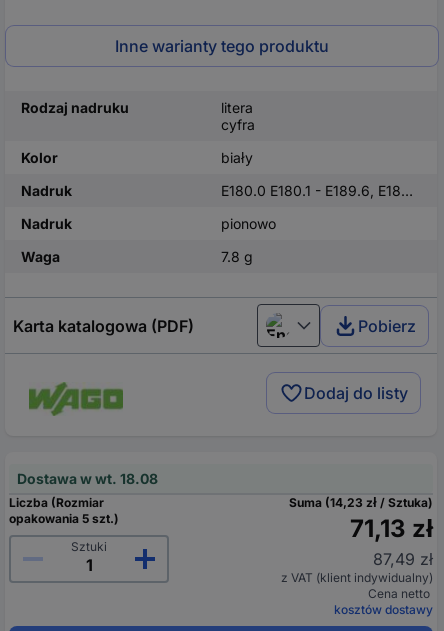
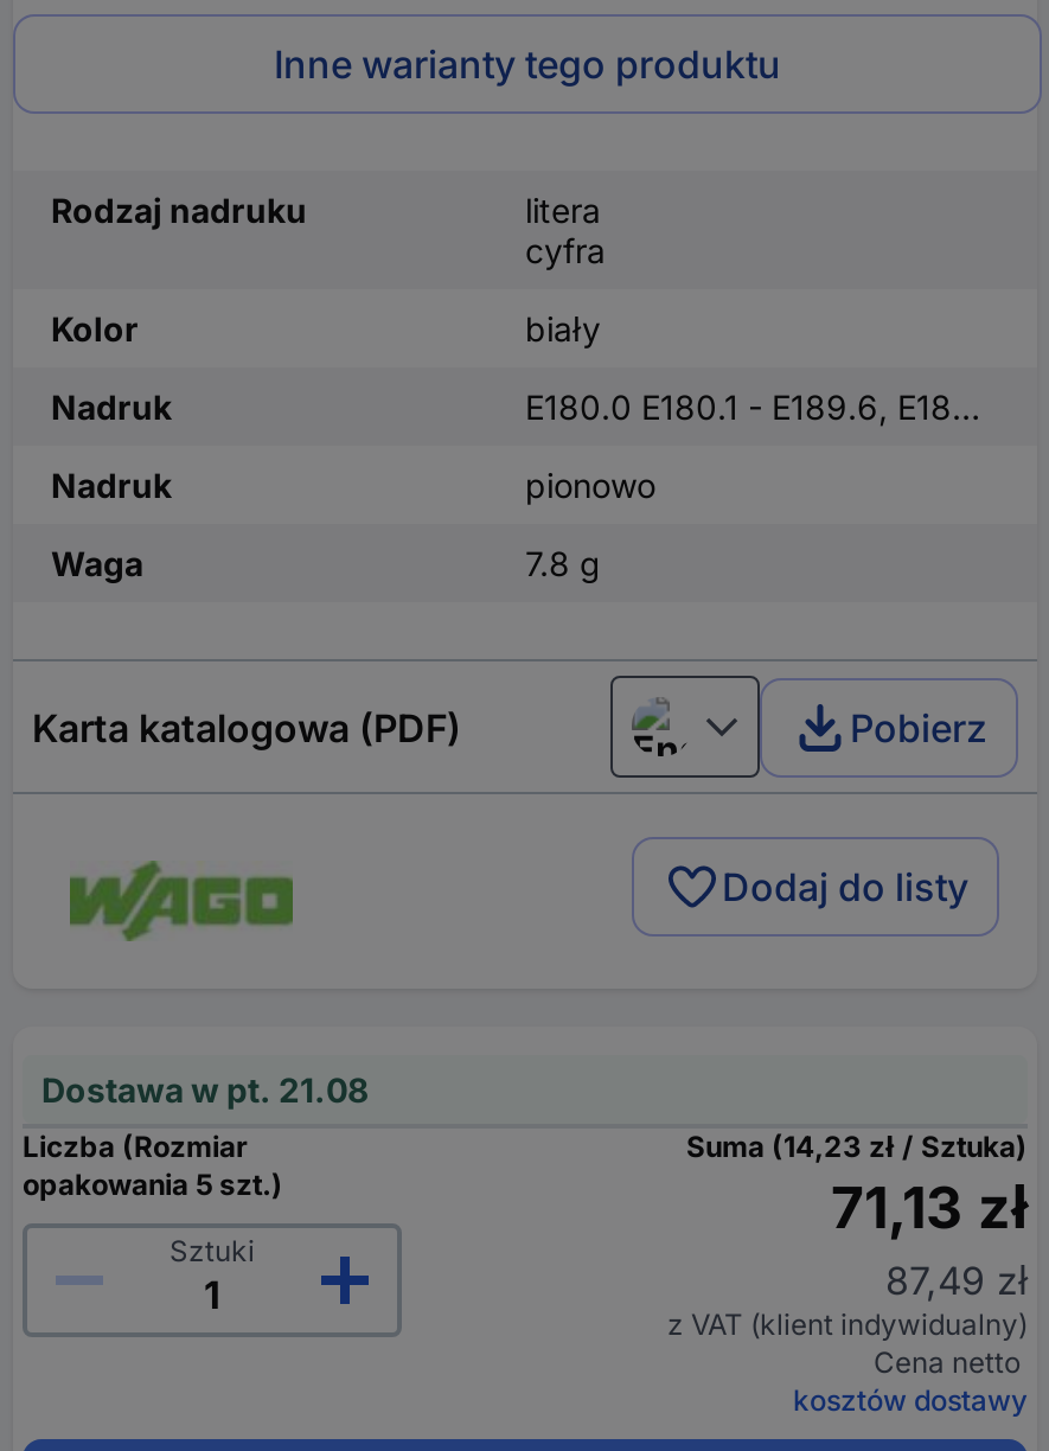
- Dostawa w wt. 18.08
+ Dostawa w pt. 21.08
